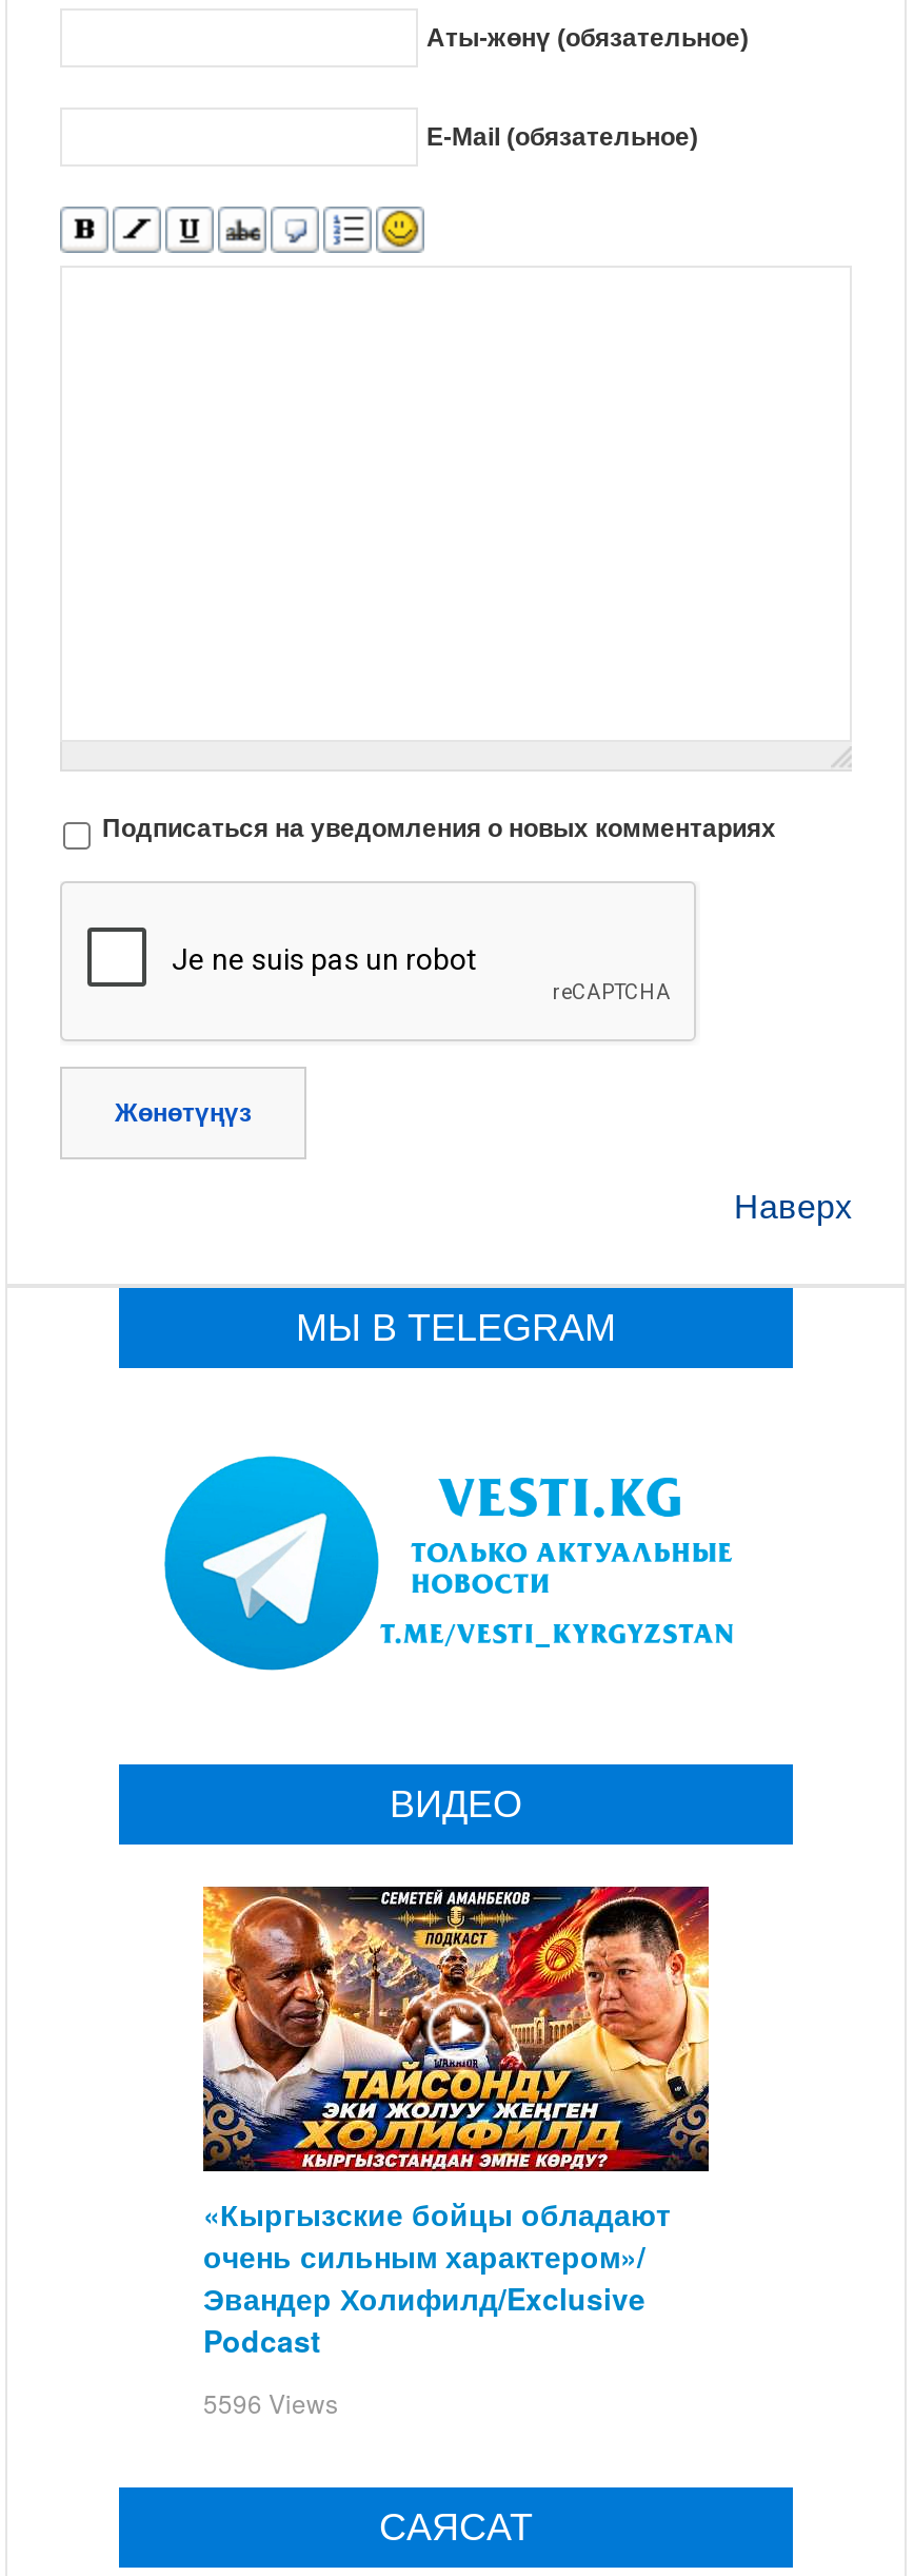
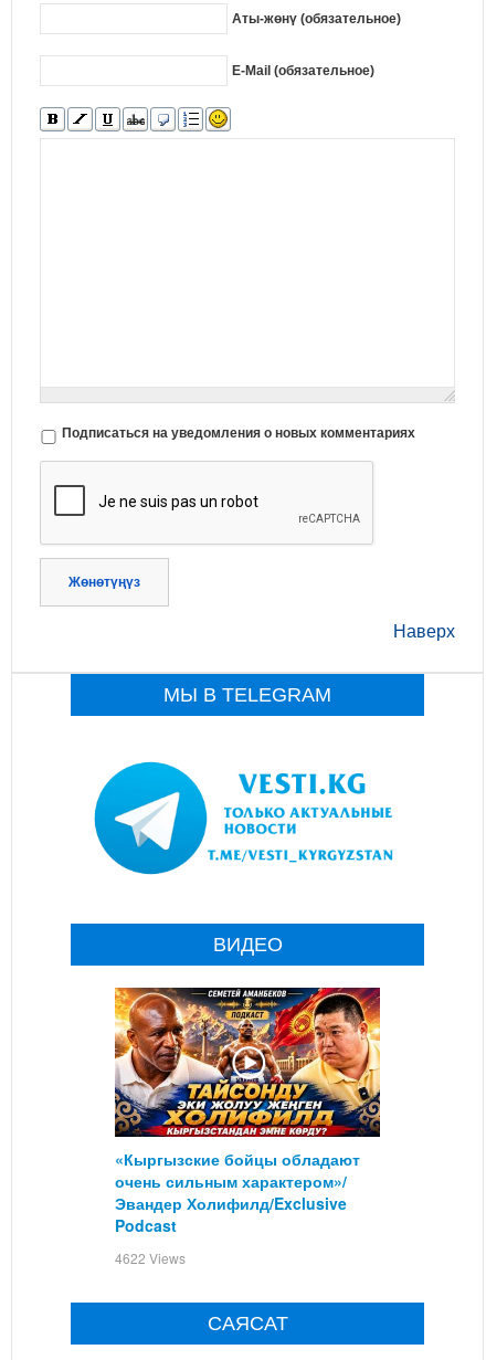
- 5596 Views
+ 4622 Views
